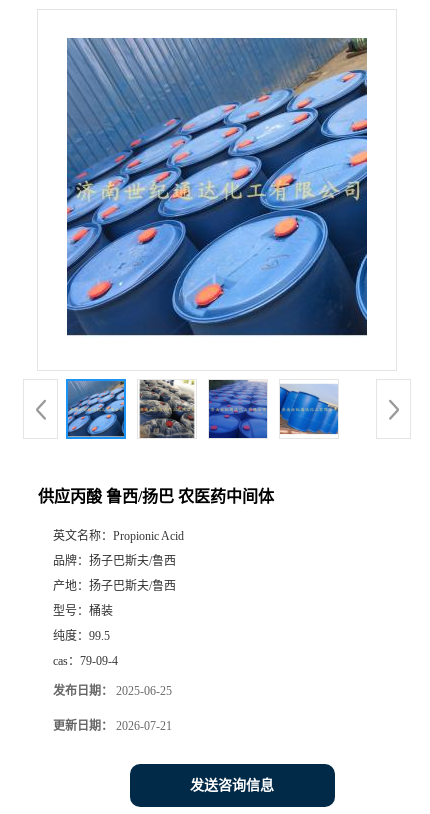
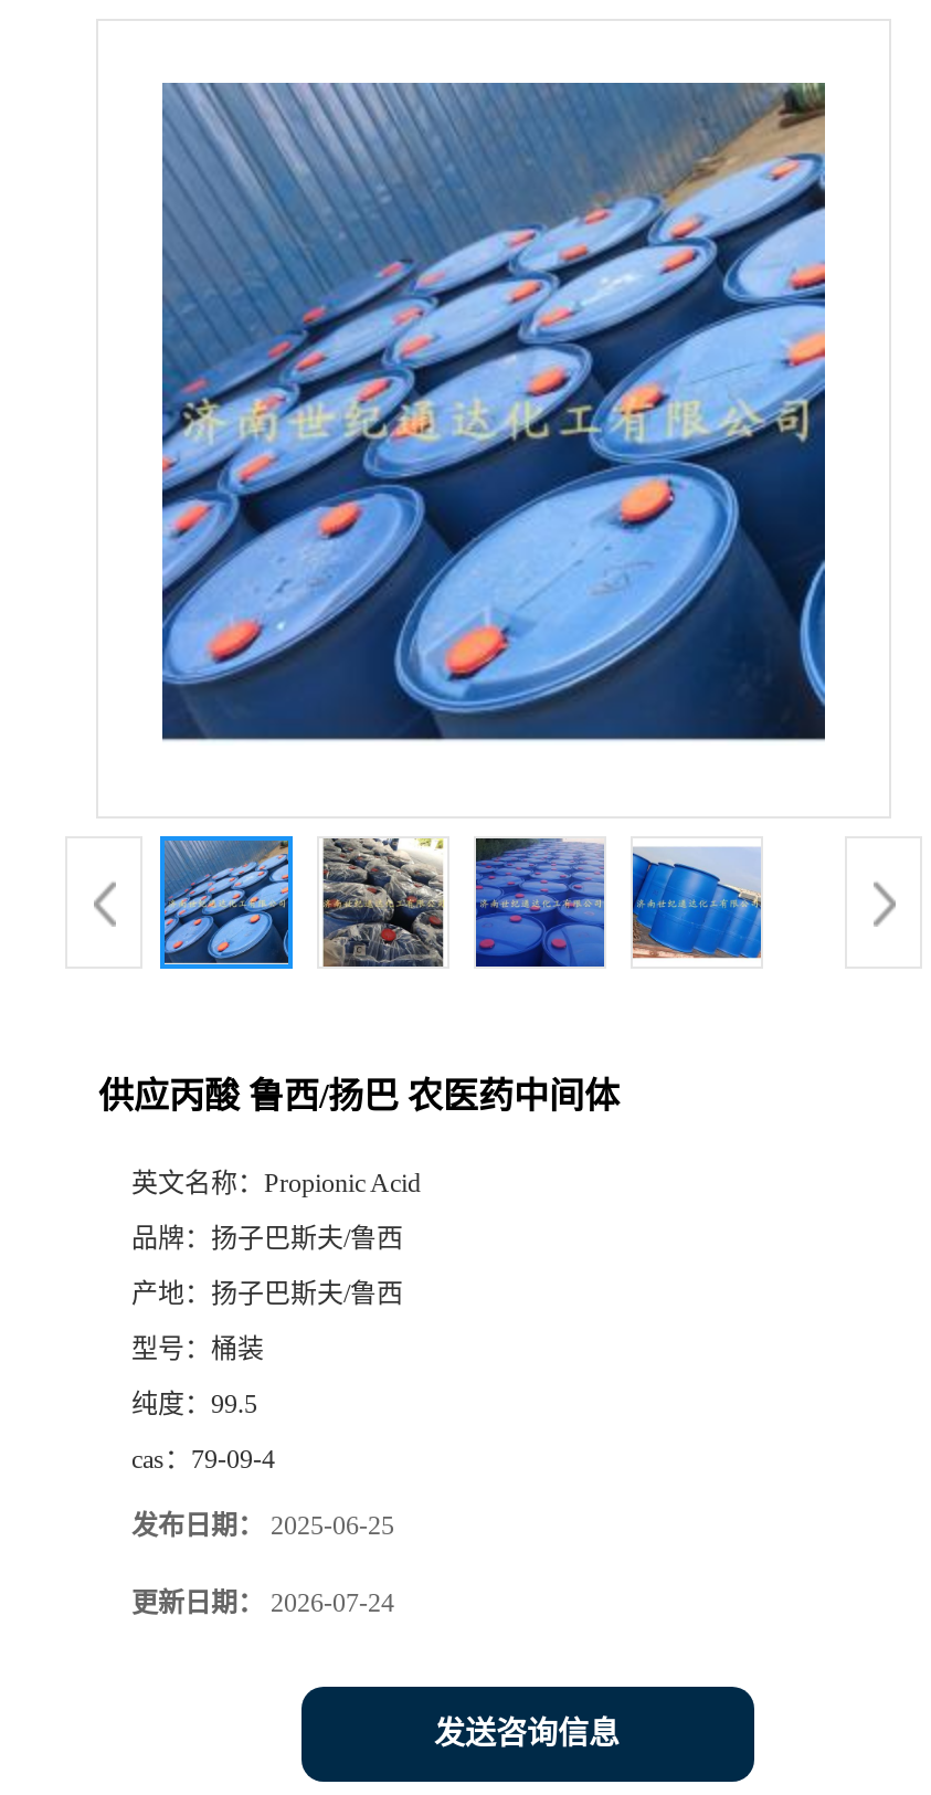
- 更新日期：2026-07-21
+ 更新日期：2026-07-24
